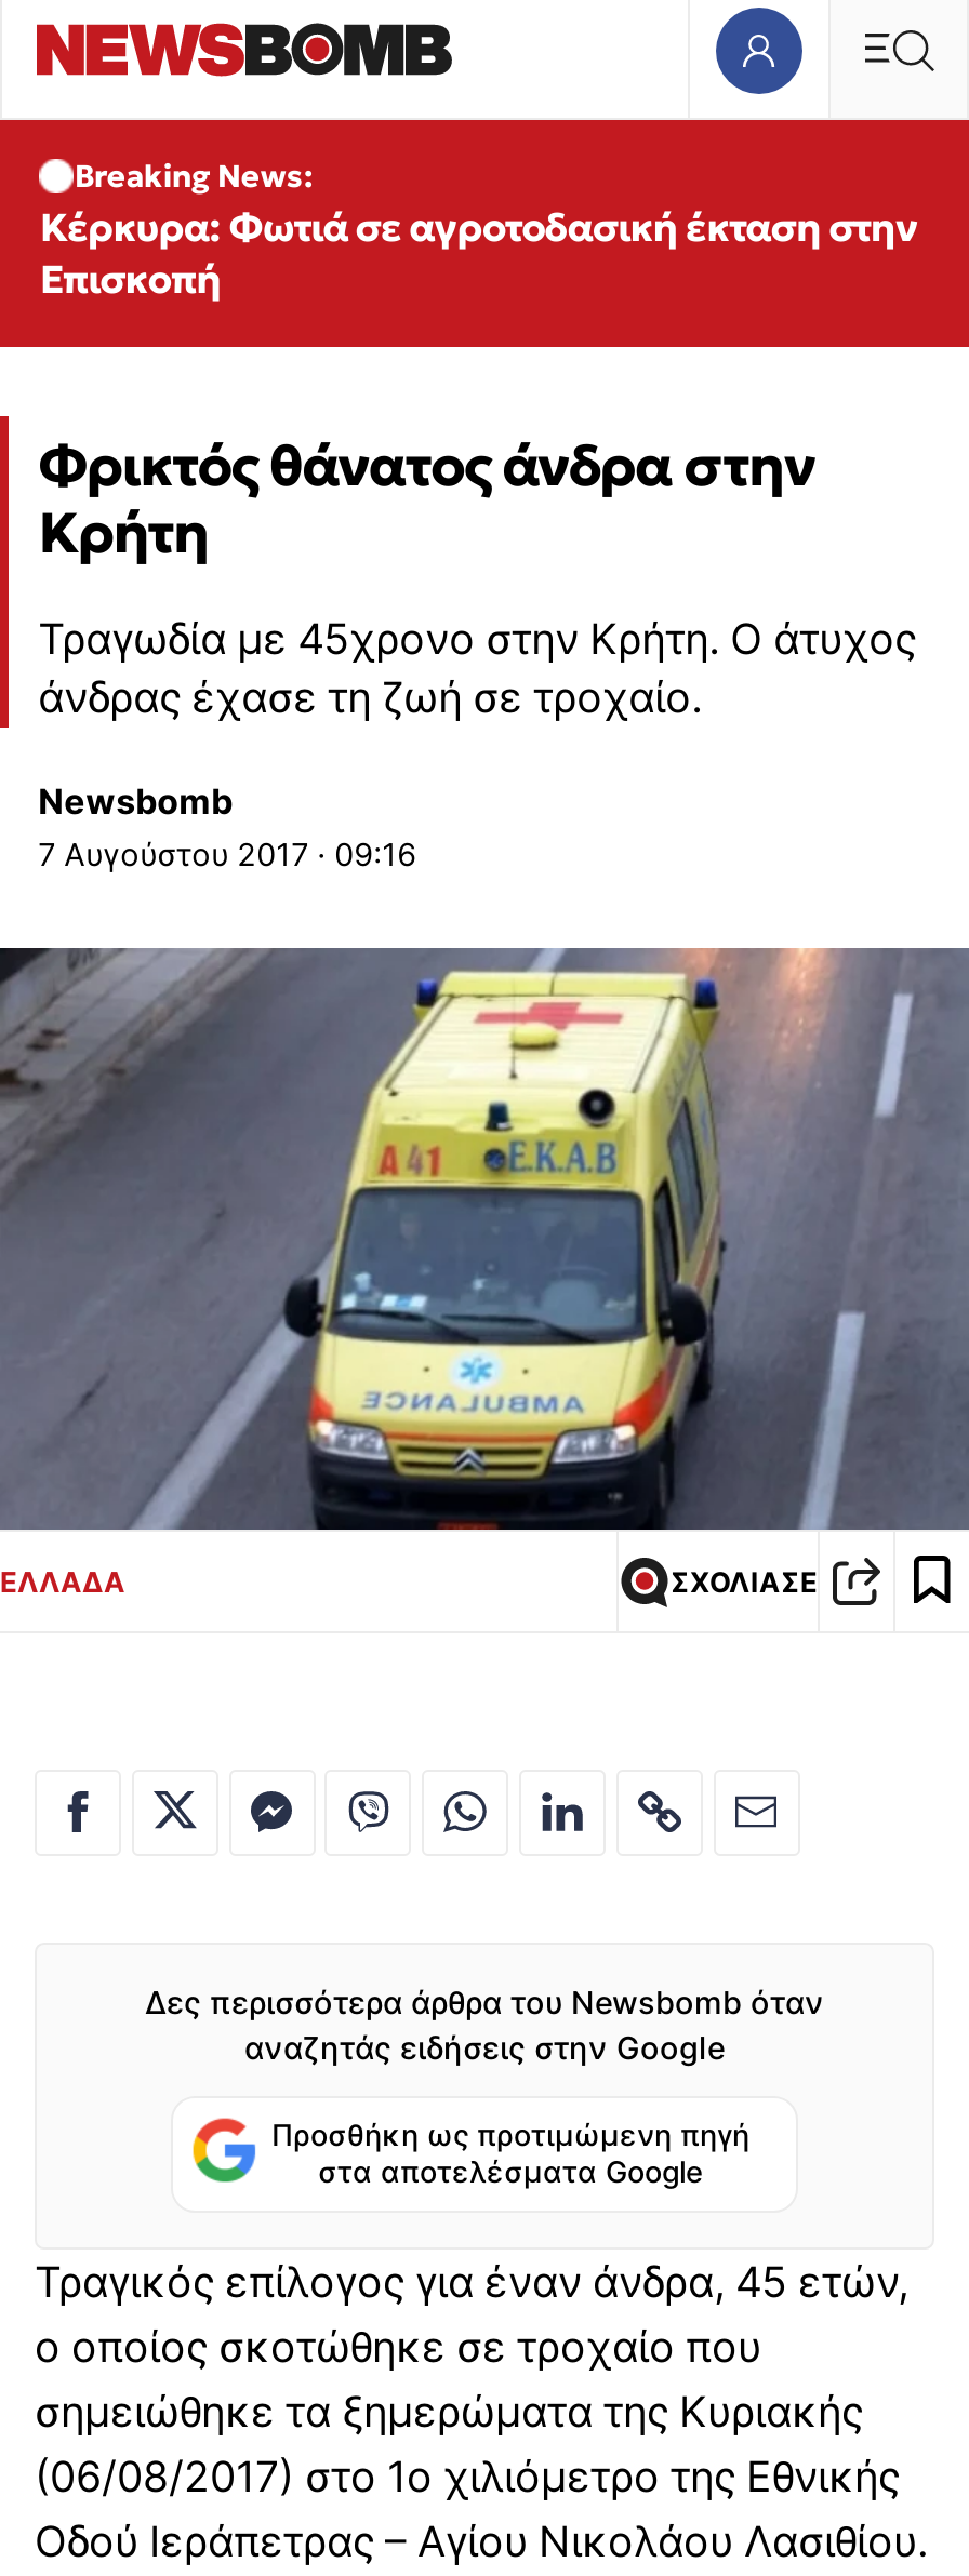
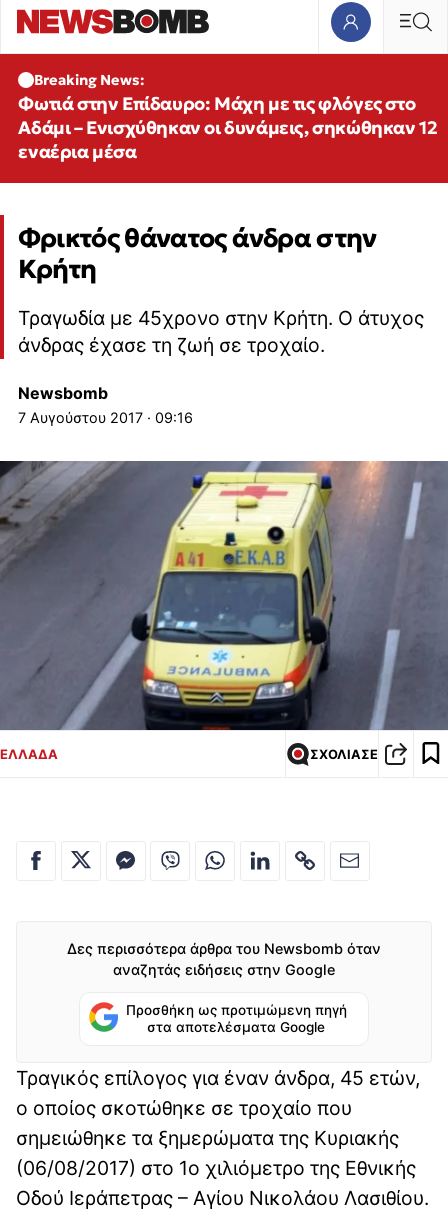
- Κέρκυρα: Φωτιά σε αγροτοδασική έκταση στην
- Επισκοπή
+ Φωτιά στην Επίδαυρο: Μάχη με τις φλόγες στο
+ Αδάμι – Ενισχύθηκαν οι δυνάμεις, σηκώθηκαν 12
+ εναέρια μέσα
